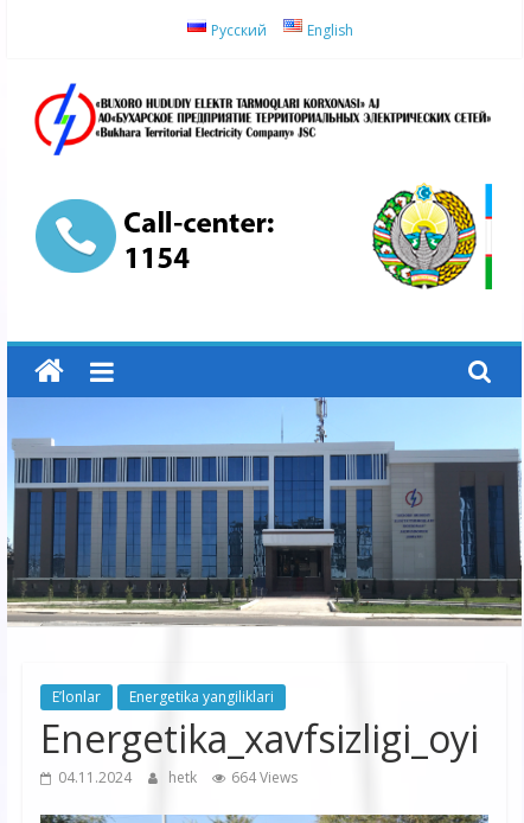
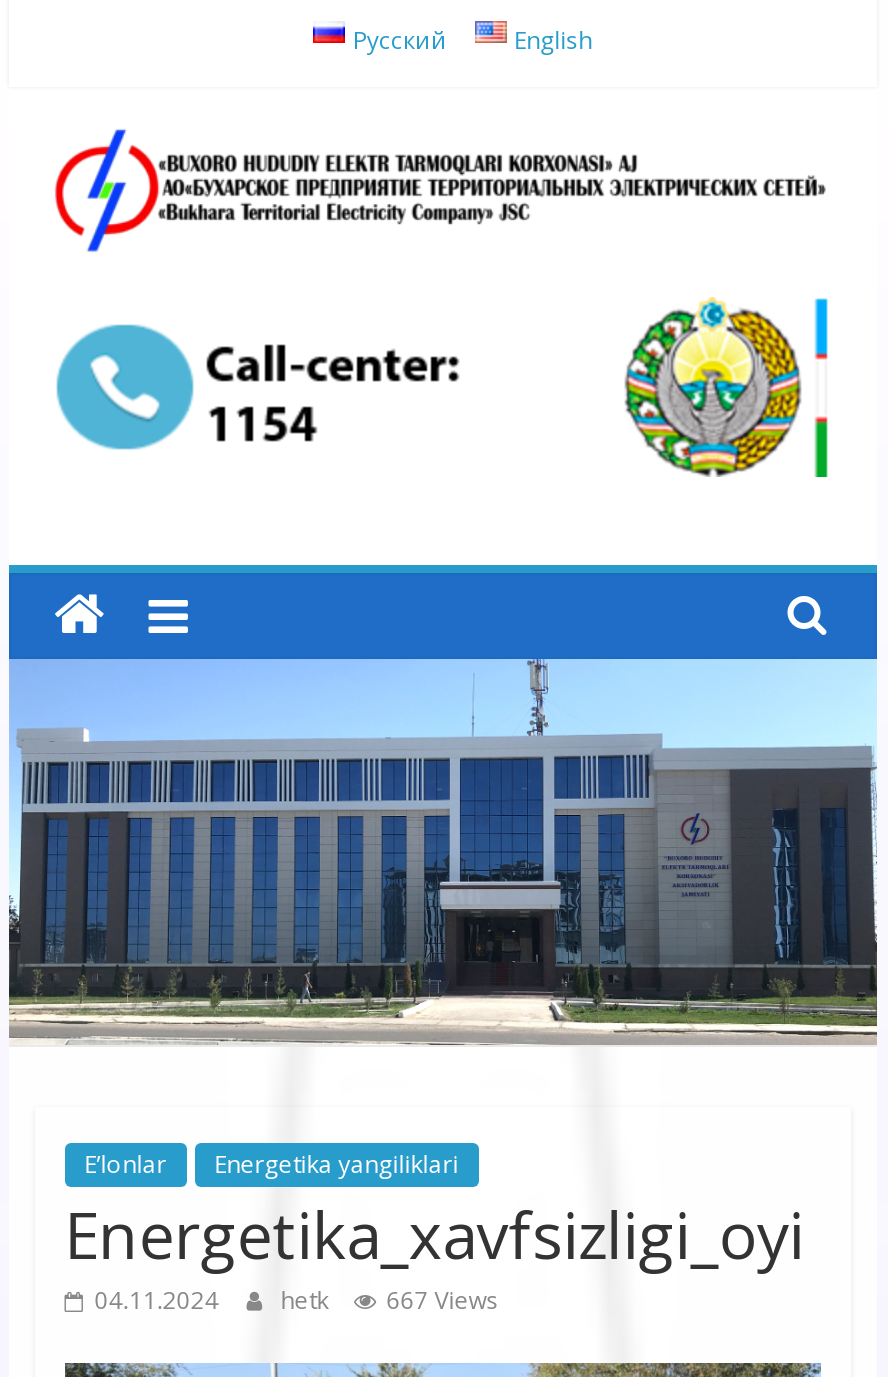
- 04.11.2024 hetk 664 Views
+ 04.11.2024 hetk 667 Views
